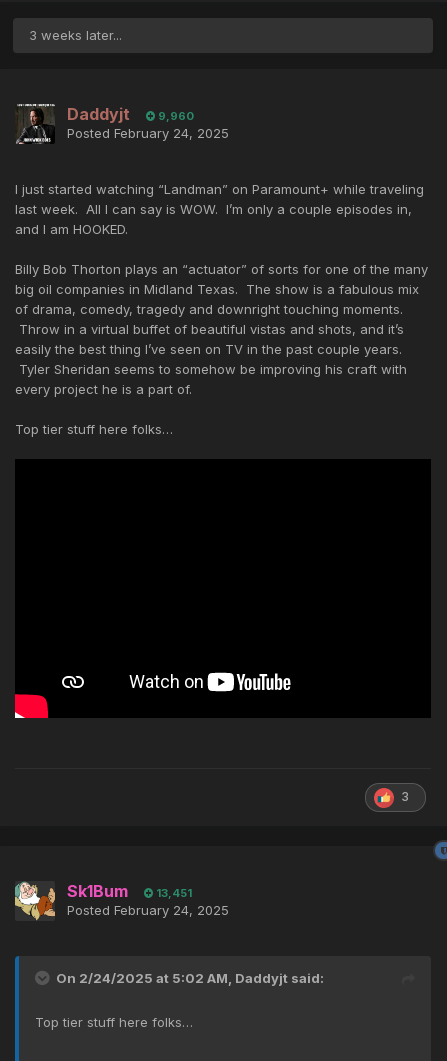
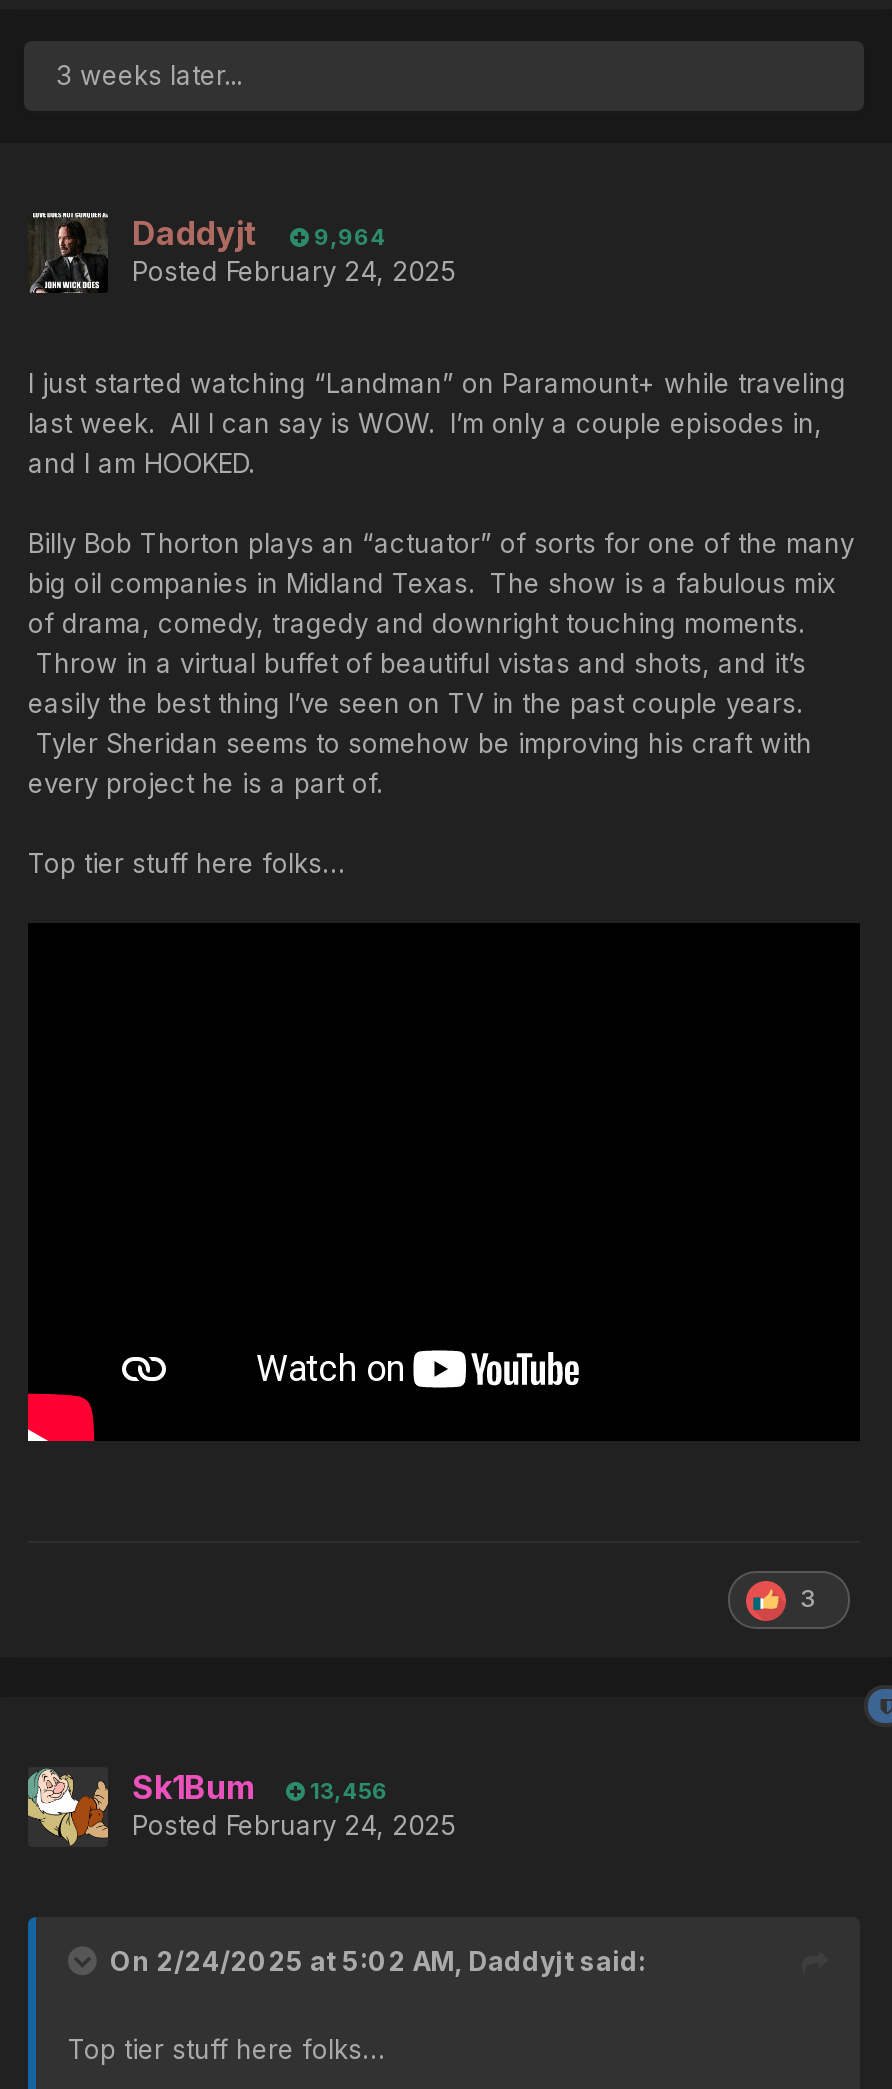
- Daddyjt 9,960
+ Daddyjt 9,964

- Sk1Bum 13,451
+ Sk1Bum 13,456
